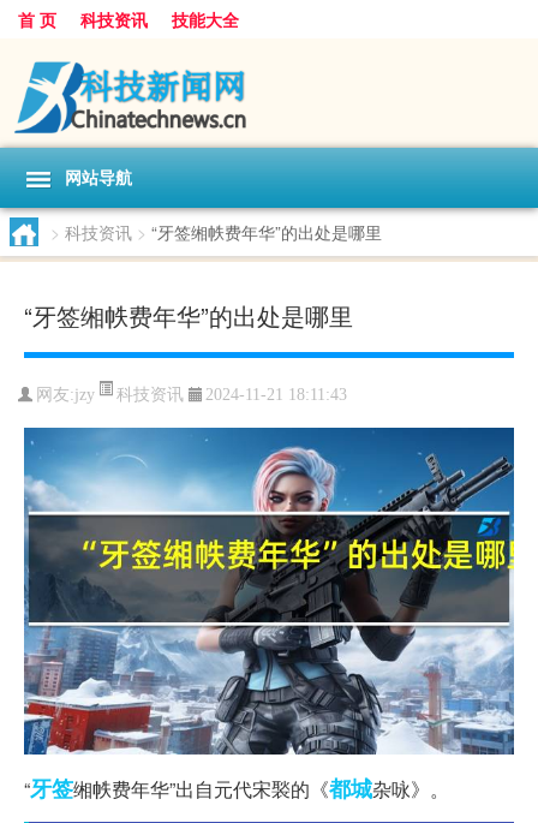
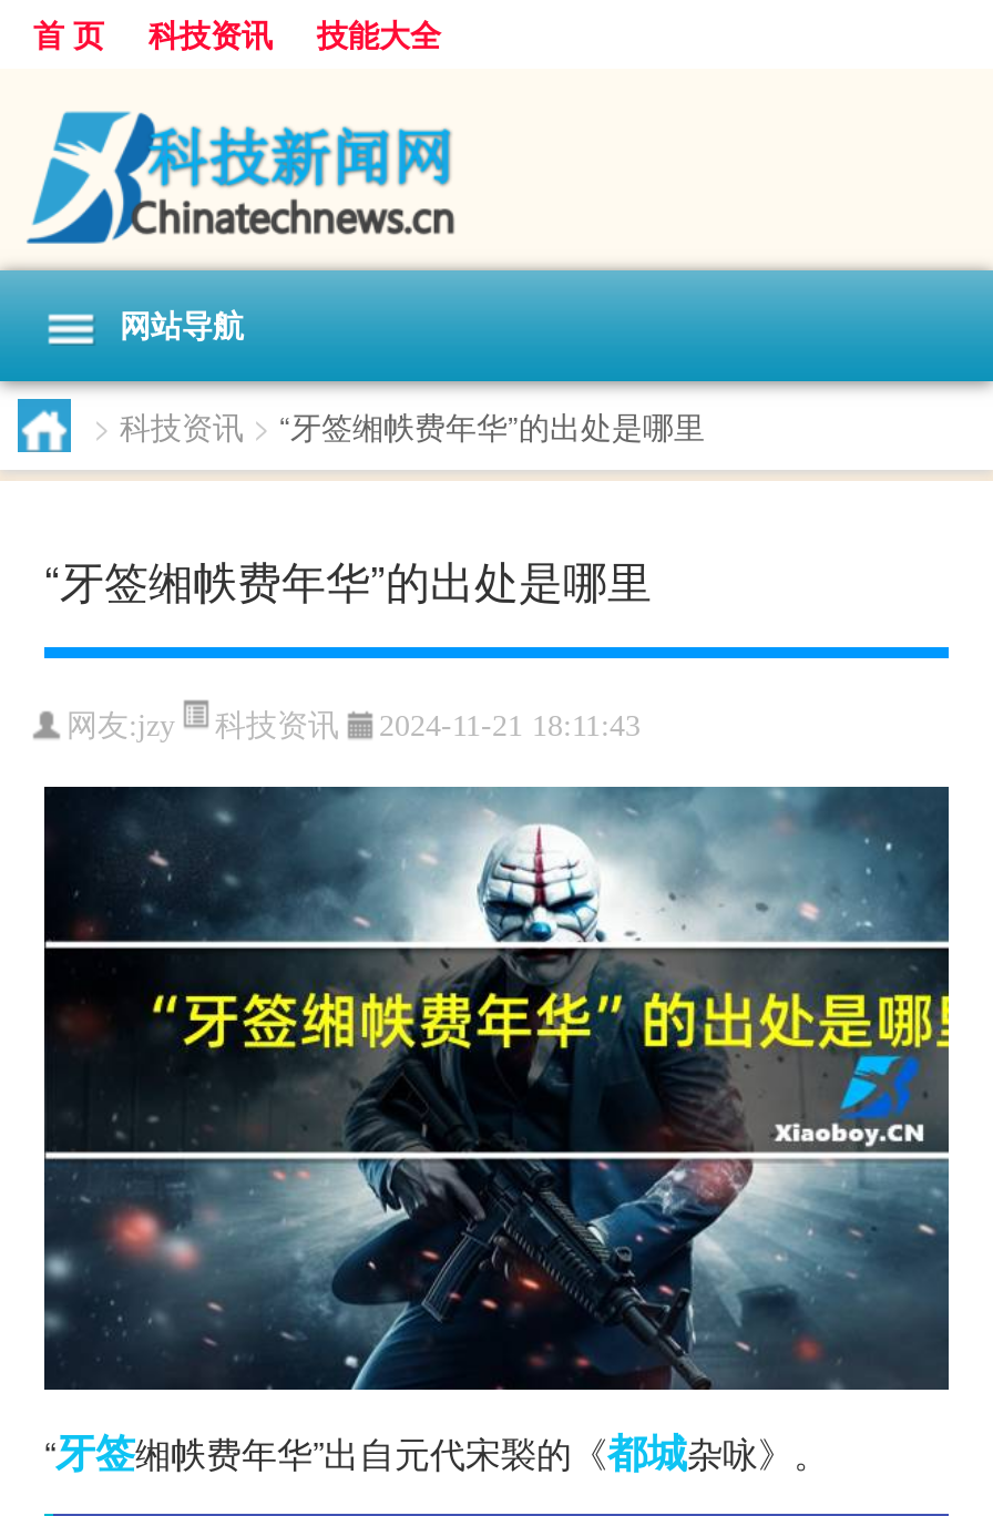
- [image]
+ [image]
